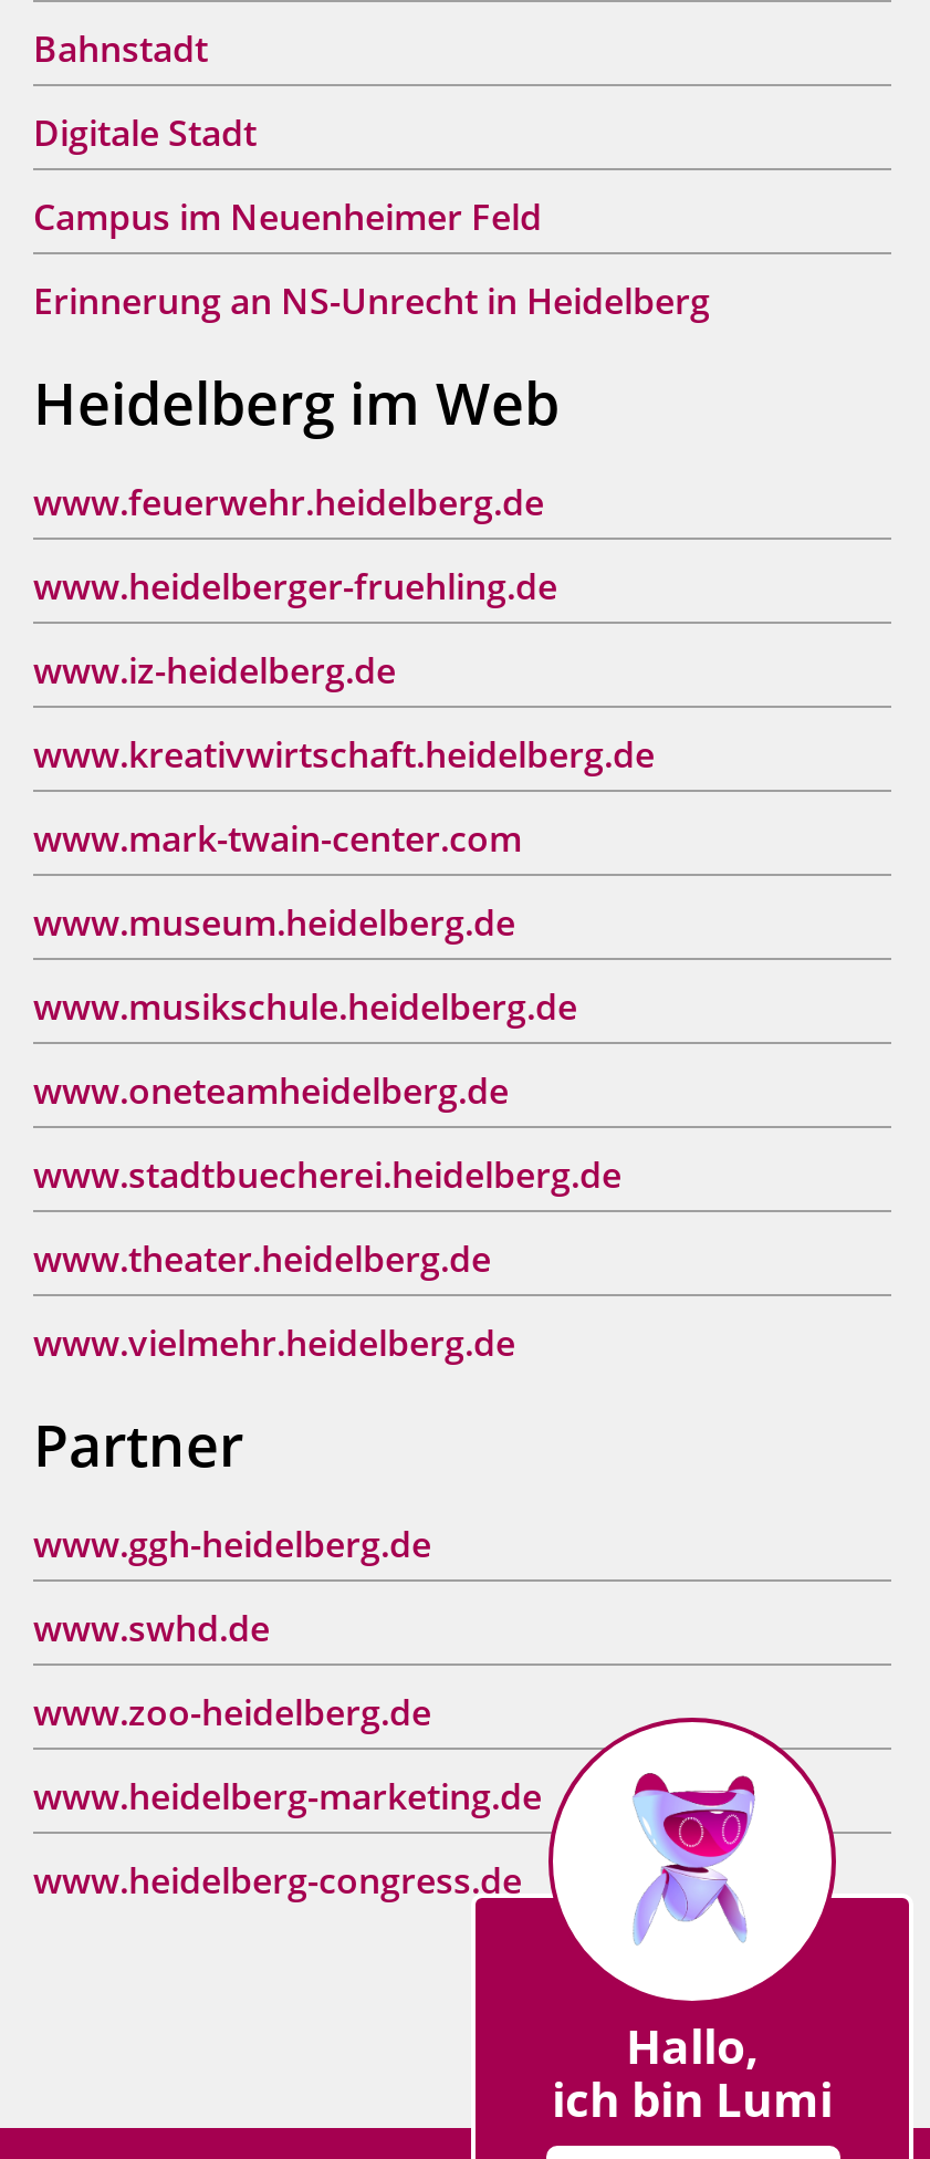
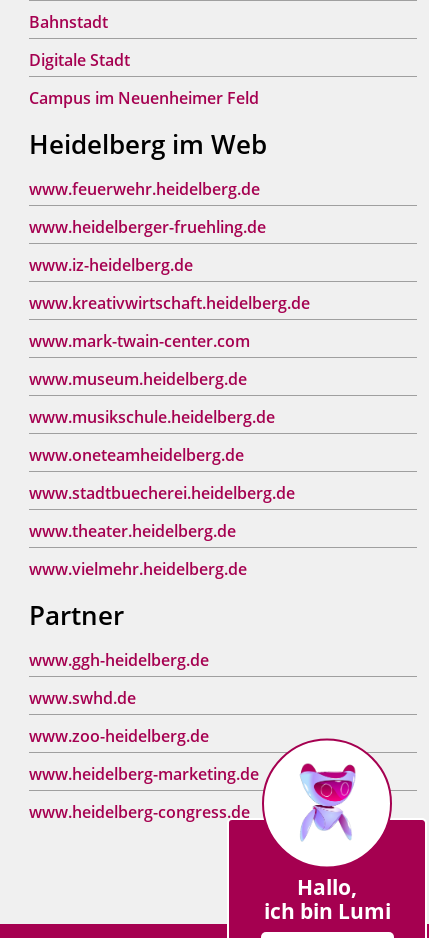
- Erinnerung an NS-Unrecht in Heidelberg
